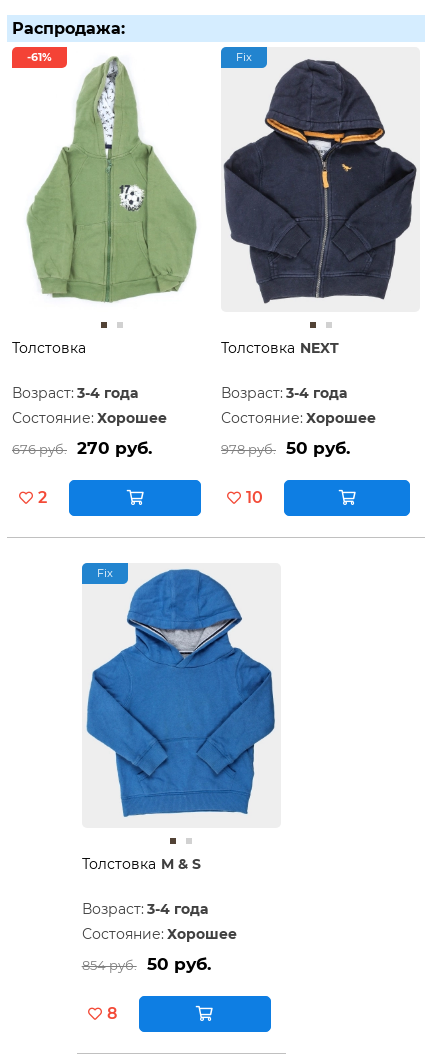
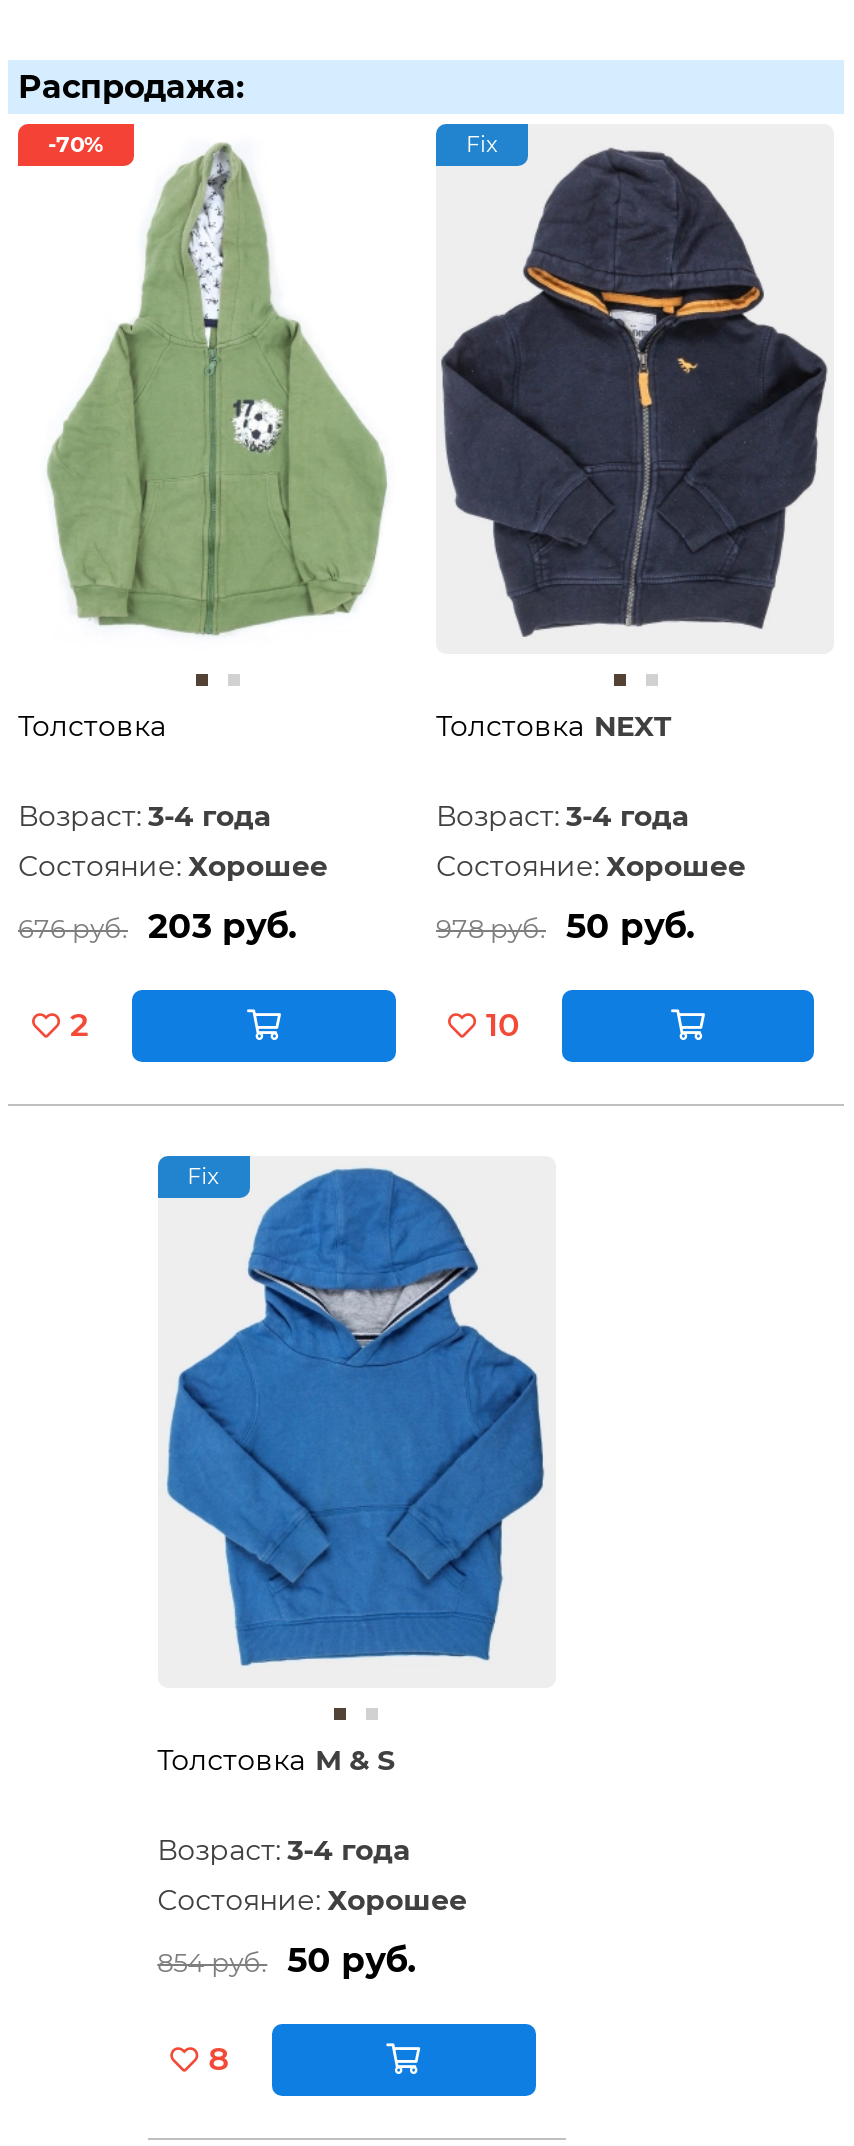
- -61%
+ -70%

- 270 руб.
+ 203 руб.
